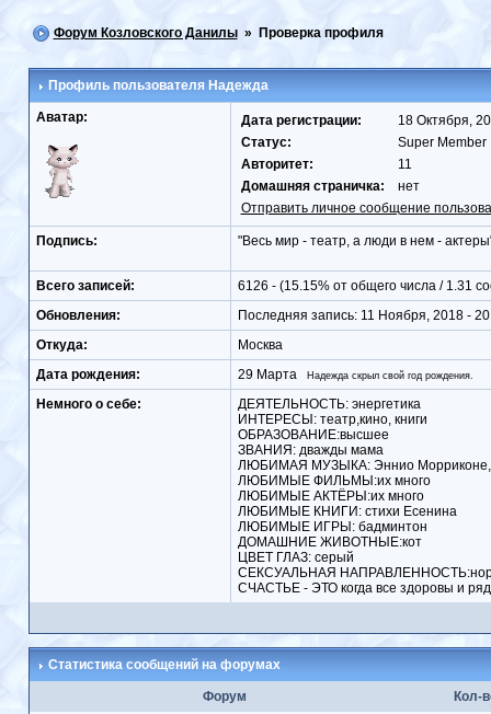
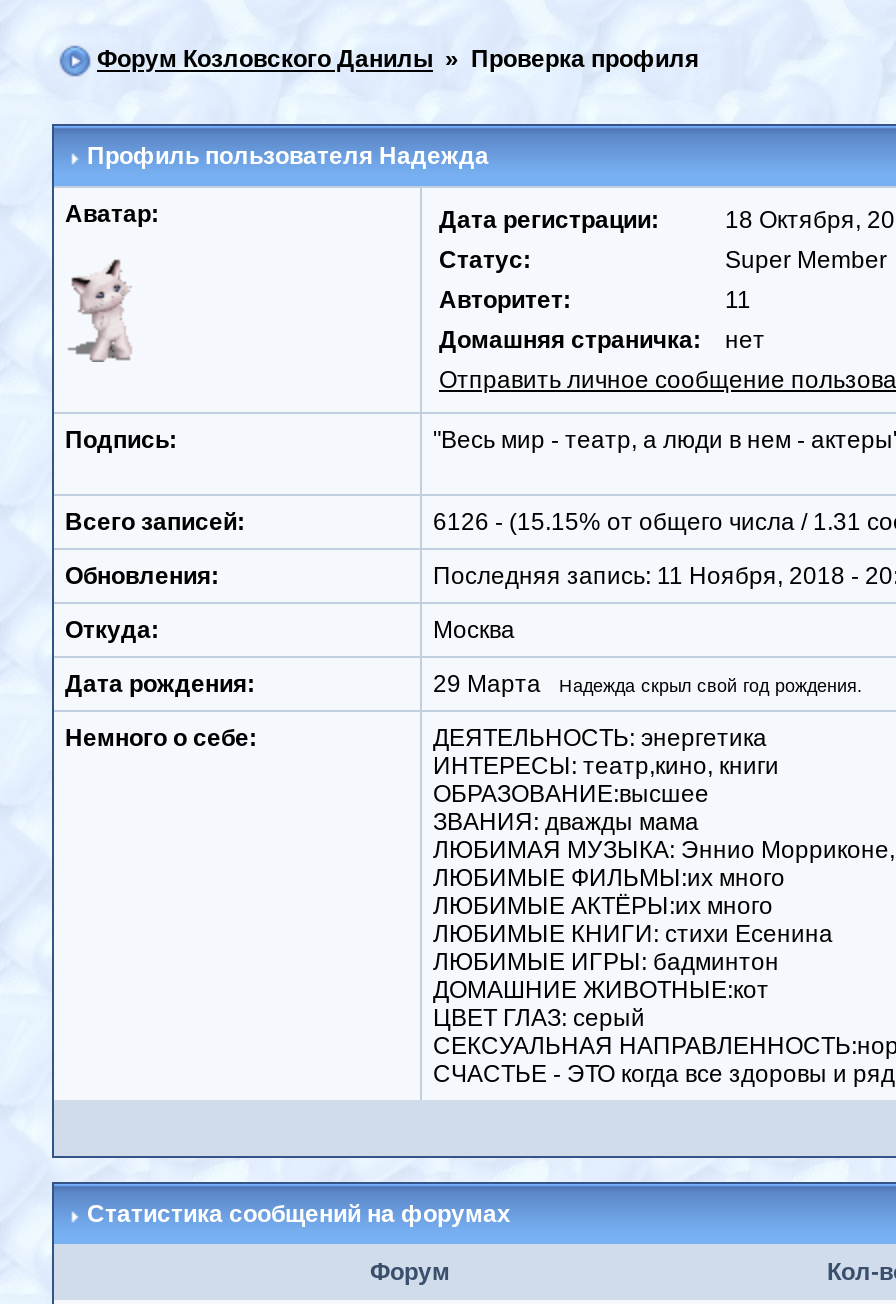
- [image]
+ [image]
